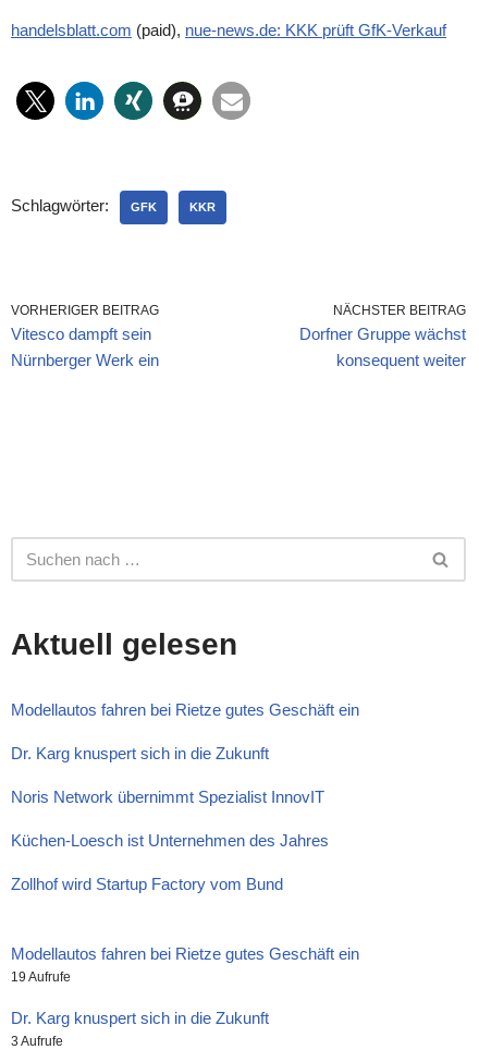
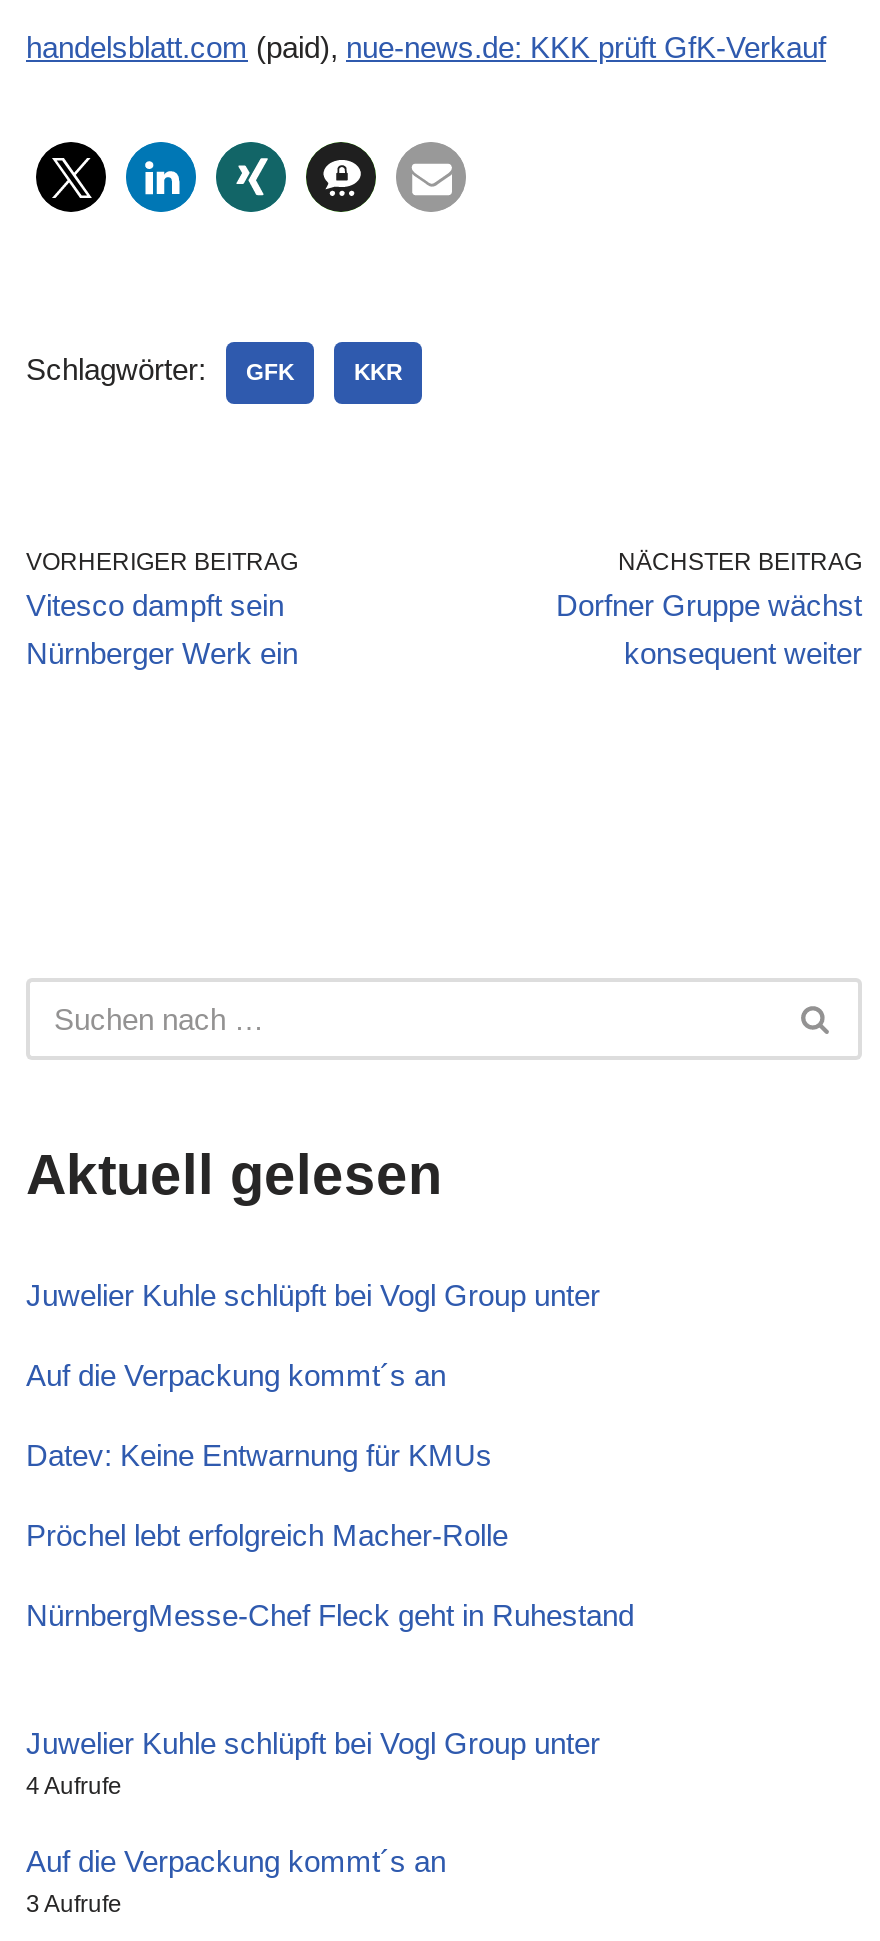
- Modellautos fahren bei Rietze gutes Geschäft ein
+ Juwelier Kuhle schlüpft bei Vogl Group unter

- Dr. Karg knuspert sich in die Zukunft
+ Auf die Verpackung kommt´s an

- Noris Network übernimmt Spezialist InnovIT
+ Datev: Keine Entwarnung für KMUs

- Küchen-Loesch ist Unternehmen des Jahres
+ Pröchel lebt erfolgreich Macher-Rolle

- Zollhof wird Startup Factory vom Bund
+ NürnbergMesse-Chef Fleck geht in Ruhestand

- Modellautos fahren bei Rietze gutes Geschäft ein
- 19 Aufrufe
+ Juwelier Kuhle schlüpft bei Vogl Group unter
+ 4 Aufrufe

- Dr. Karg knuspert sich in die Zukunft
+ Auf die Verpackung kommt´s an
